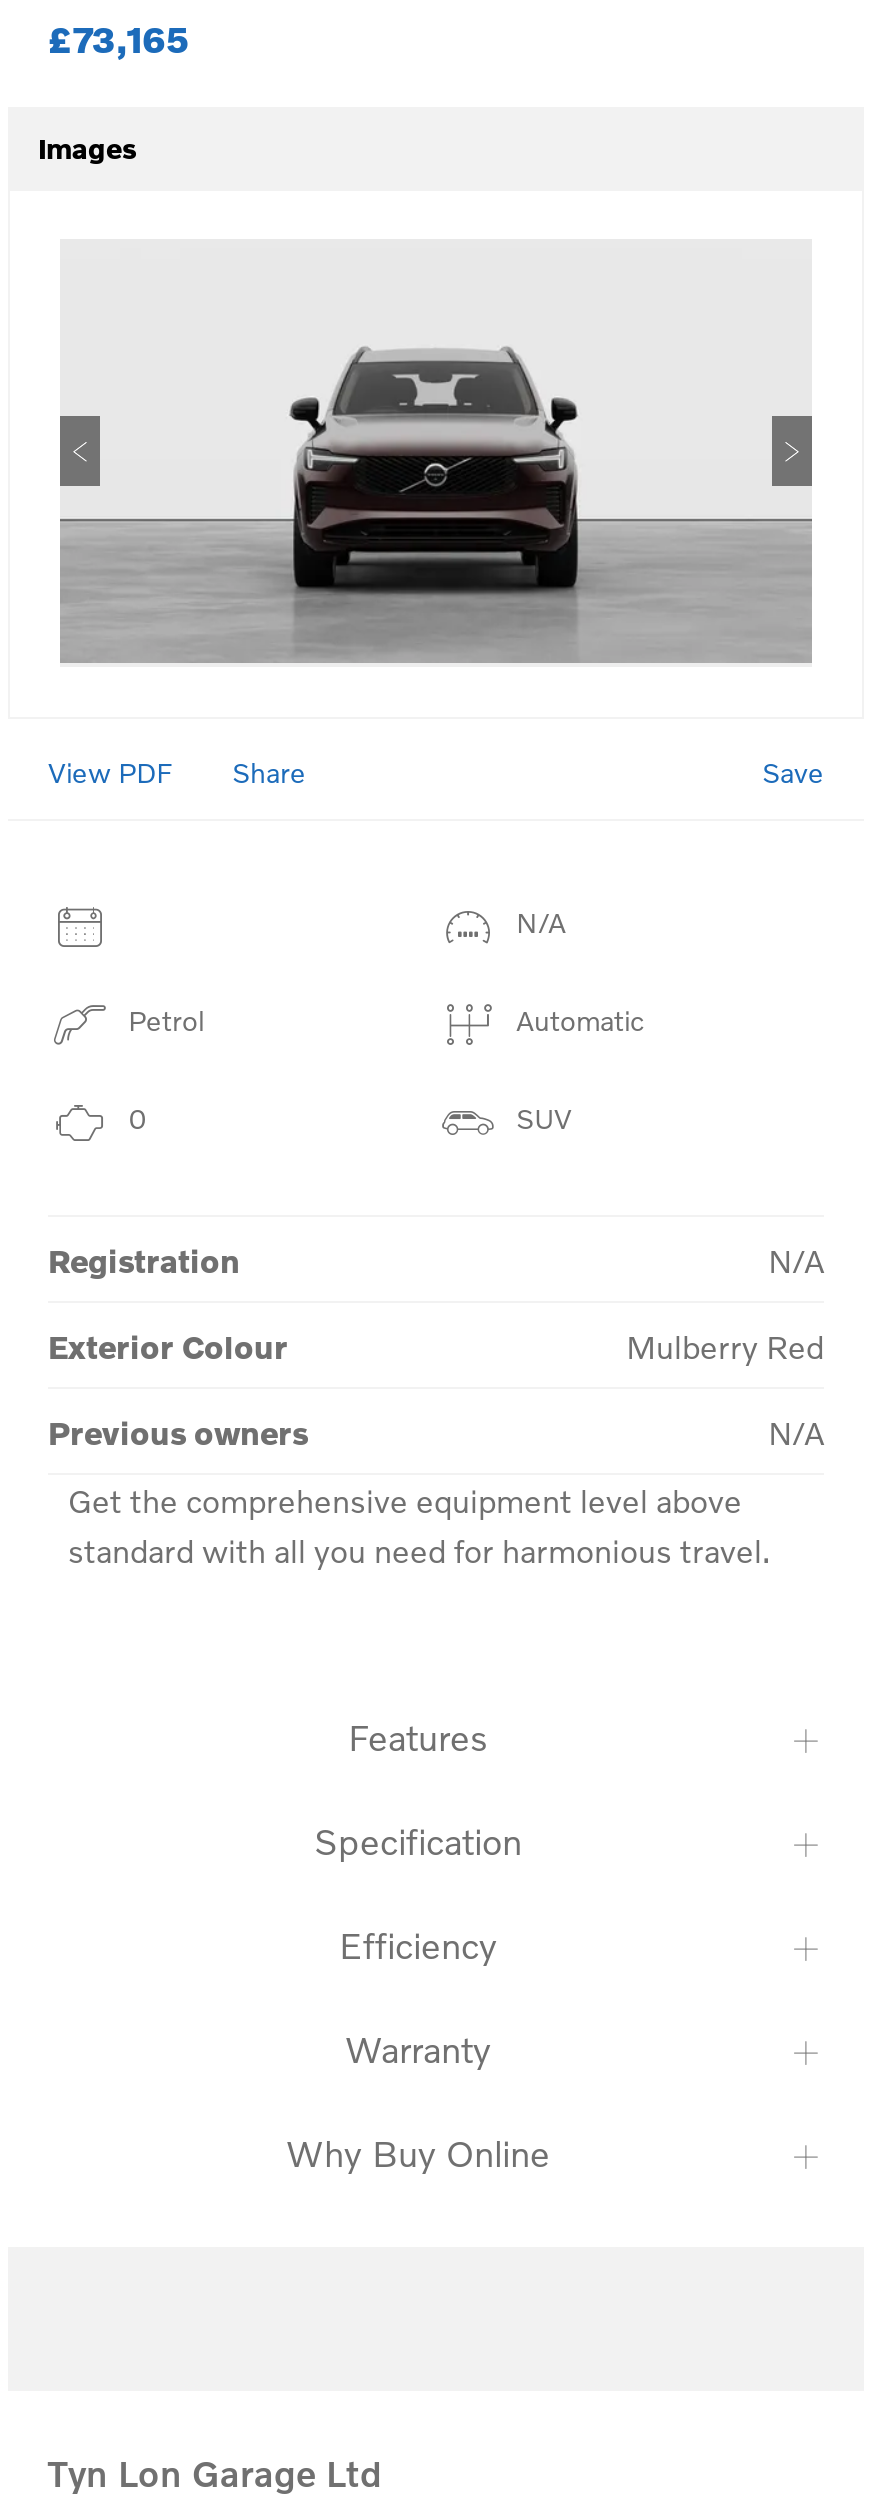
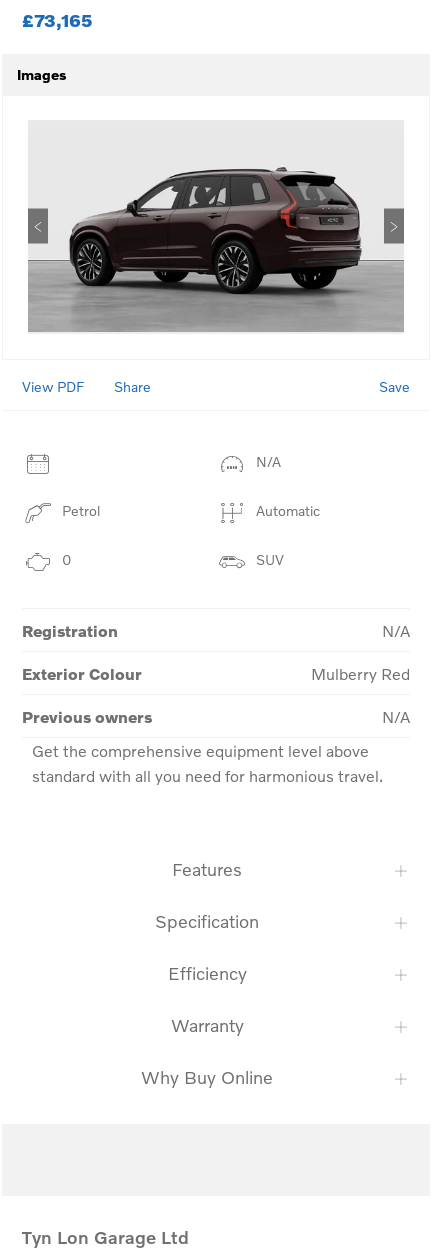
- [image]
+ [image]
